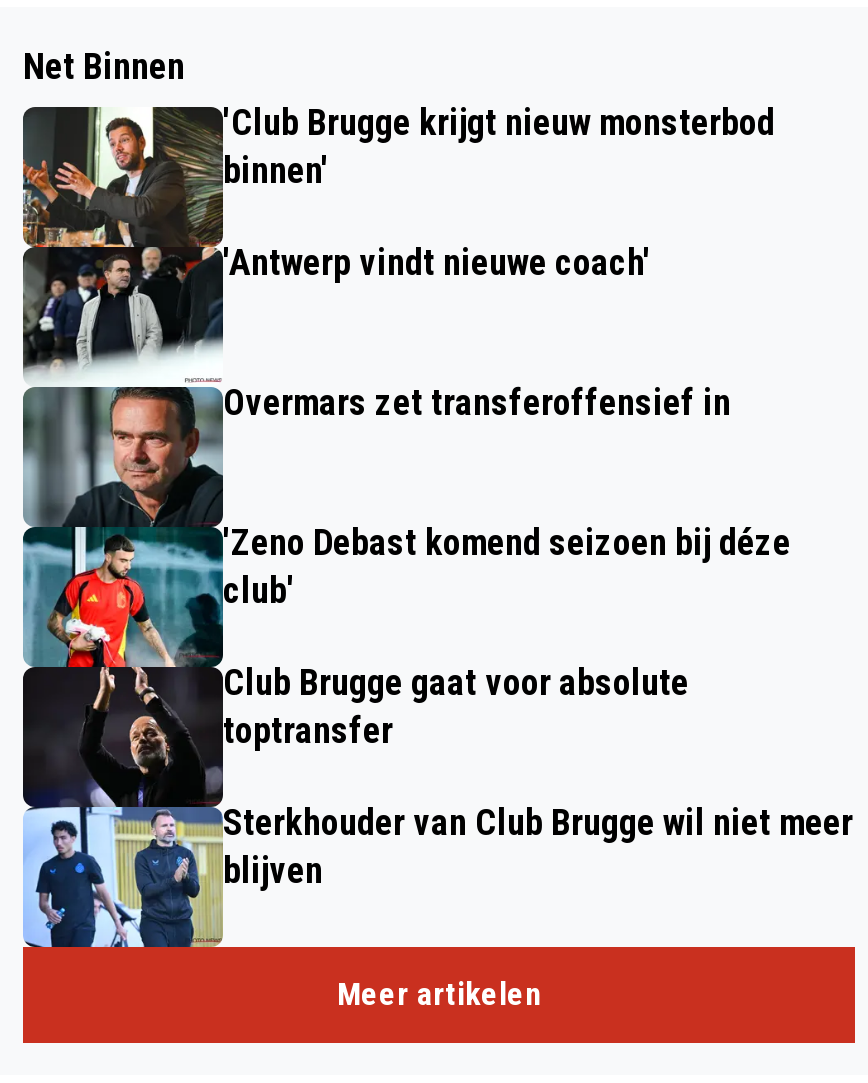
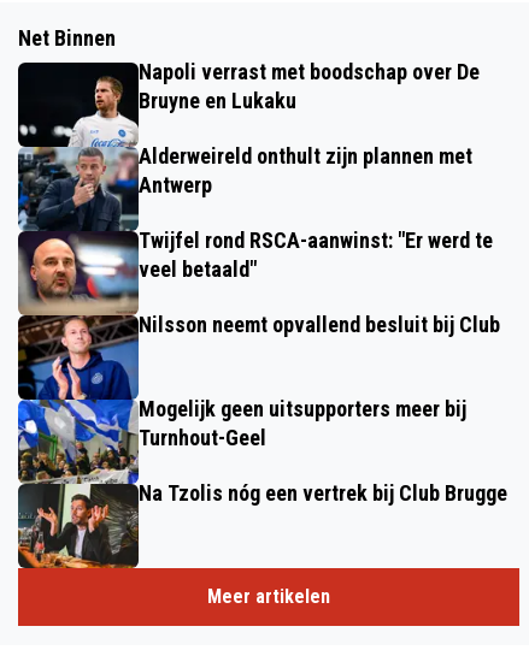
- [image]
- 'Club Brugge krijgt nieuw monsterbod
- binnen'
+ [image]
+ Napoli verrast met boodschap over De
+ Bruyne en Lukaku

- 'Antwerp vindt nieuwe coach'
+ Alderweireld onthult zijn plannen met
+ Antwerp

- Overmars zet transferoffensief in
+ Twijfel rond RSCA-aanwinst: "Er werd te
+ veel betaald"

- 'Zeno Debast komend seizoen bij déze
- club'
+ Nilsson neemt opvallend besluit bij Club

- Club Brugge gaat voor absolute
- toptransfer
+ Mogelijk geen uitsupporters meer bij
+ Turnhout-Geel

- Sterkhouder van Club Brugge wil niet meer
- blijven
+ Na Tzolis nóg een vertrek bij Club Brugge
